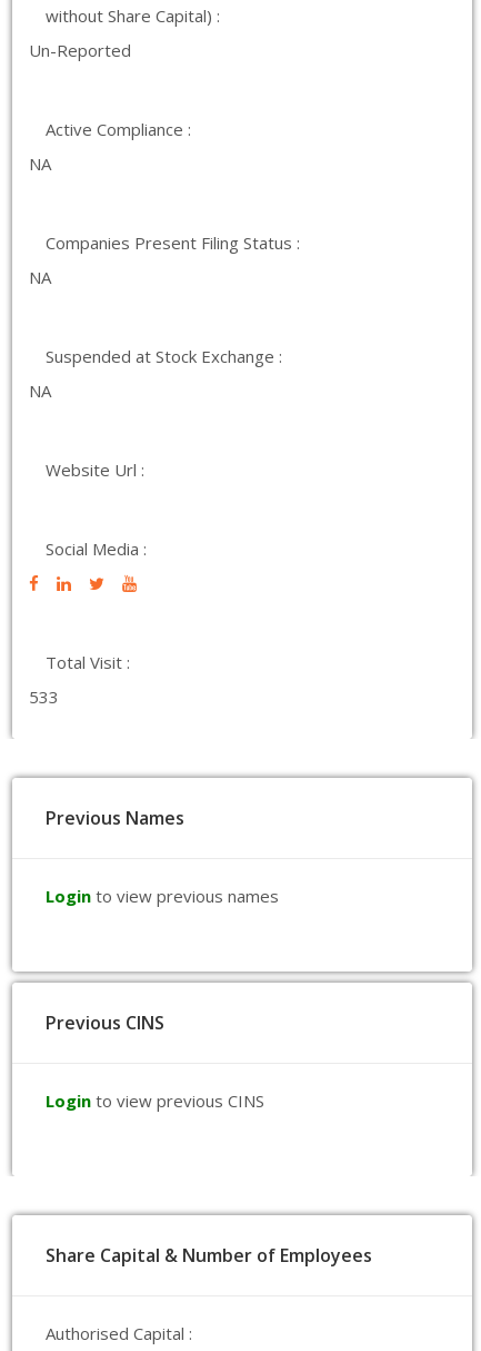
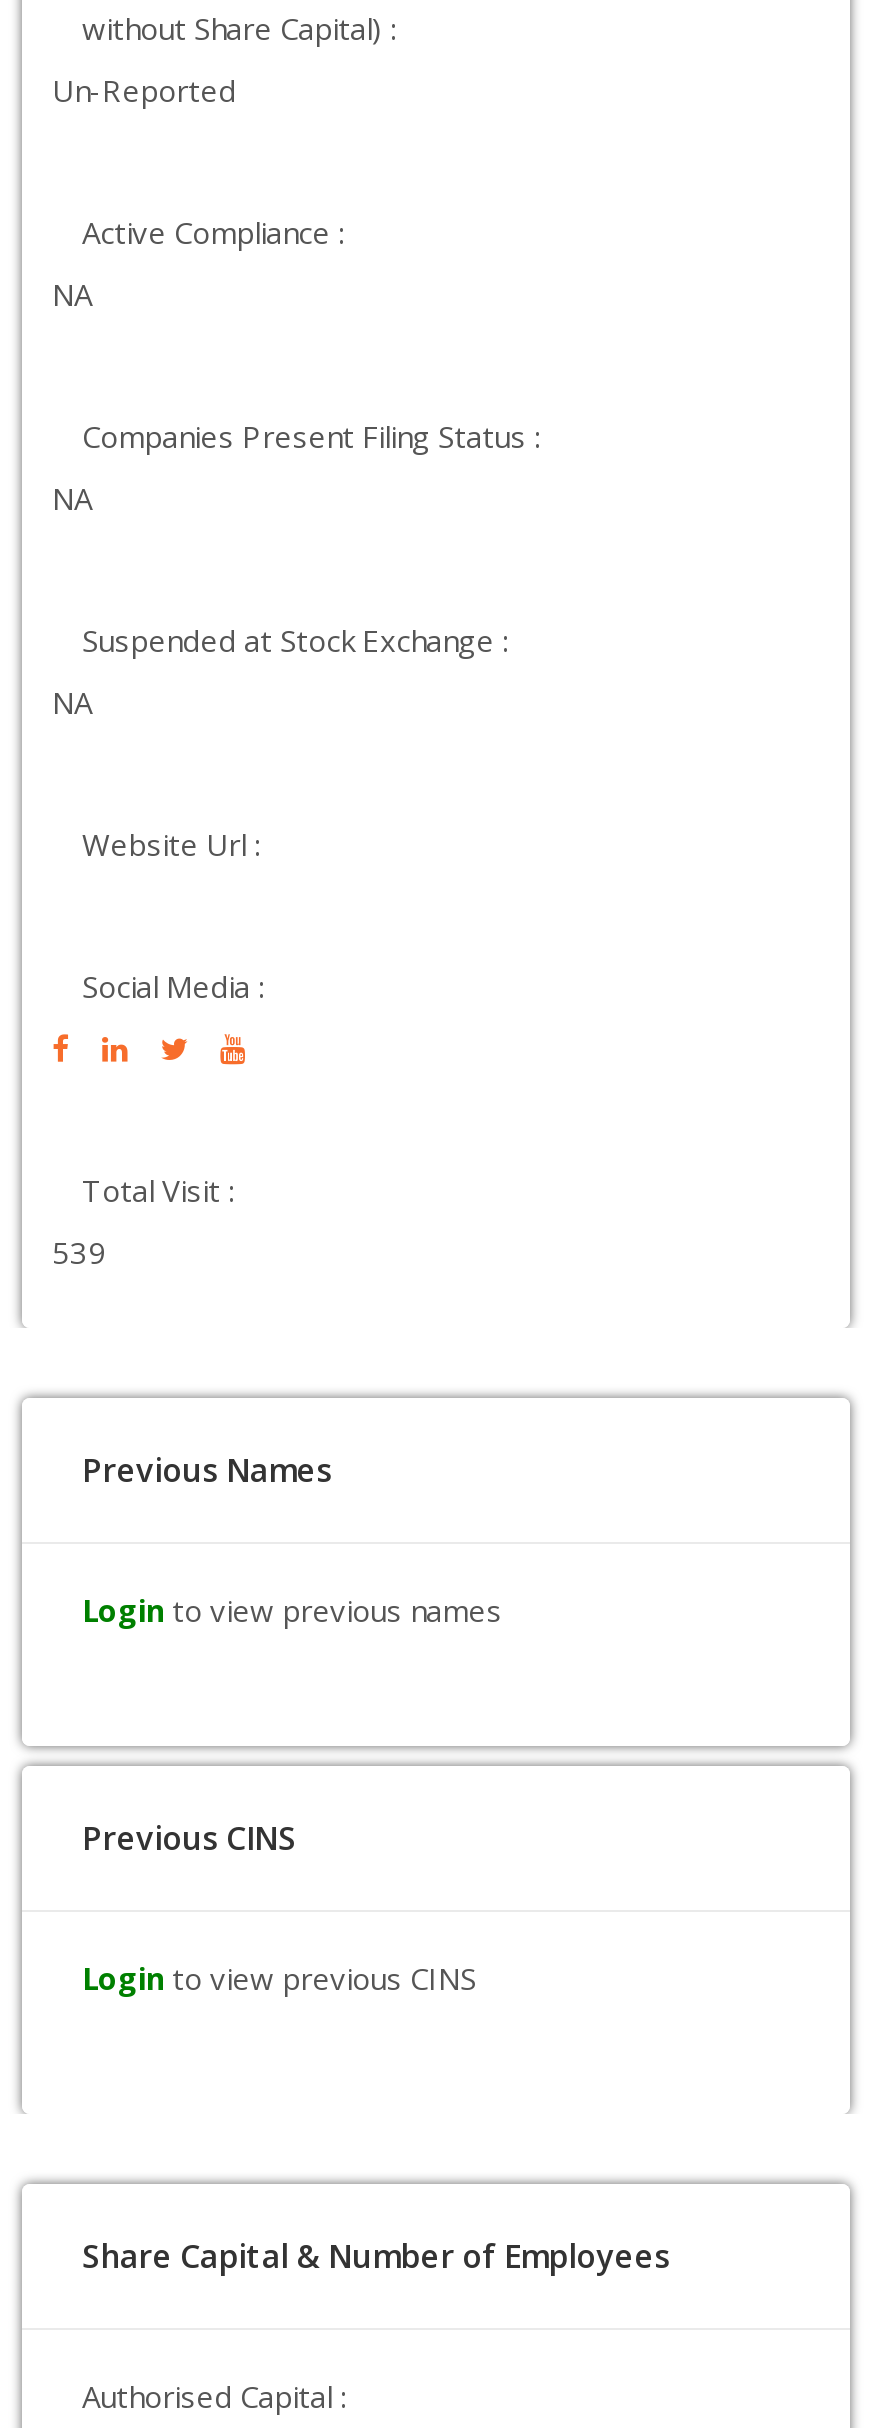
- 533
+ 539
